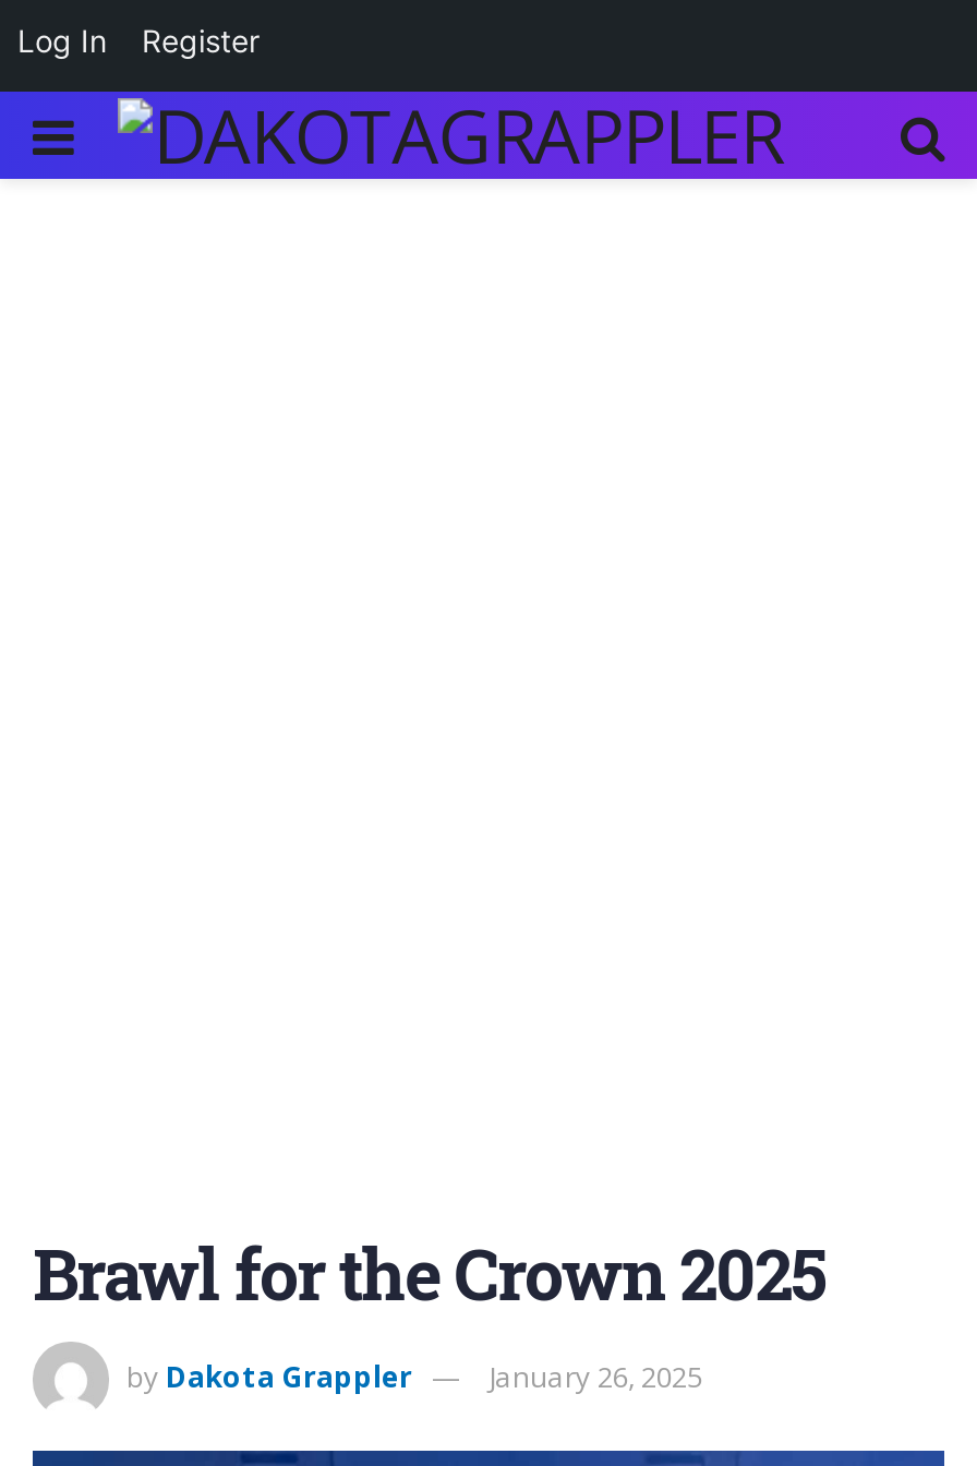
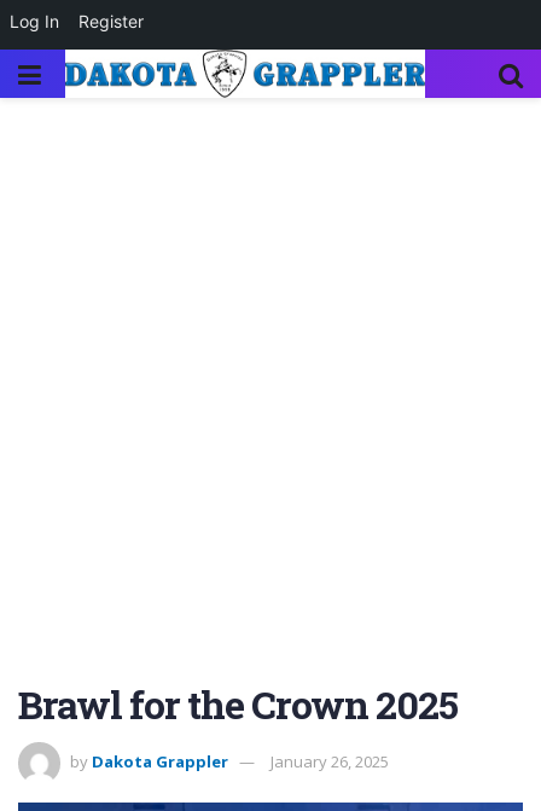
- [image]
+ [image]
